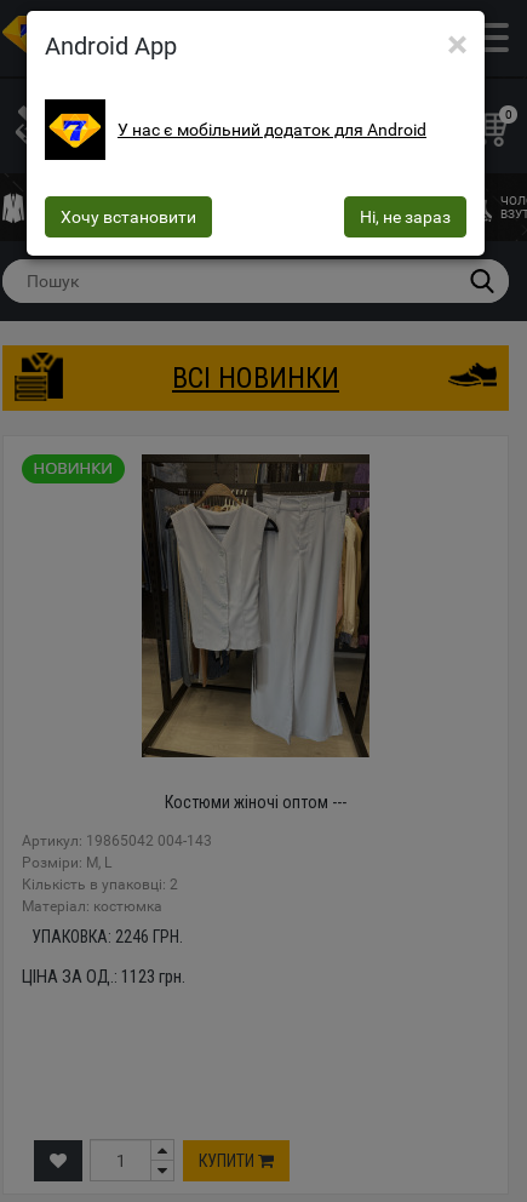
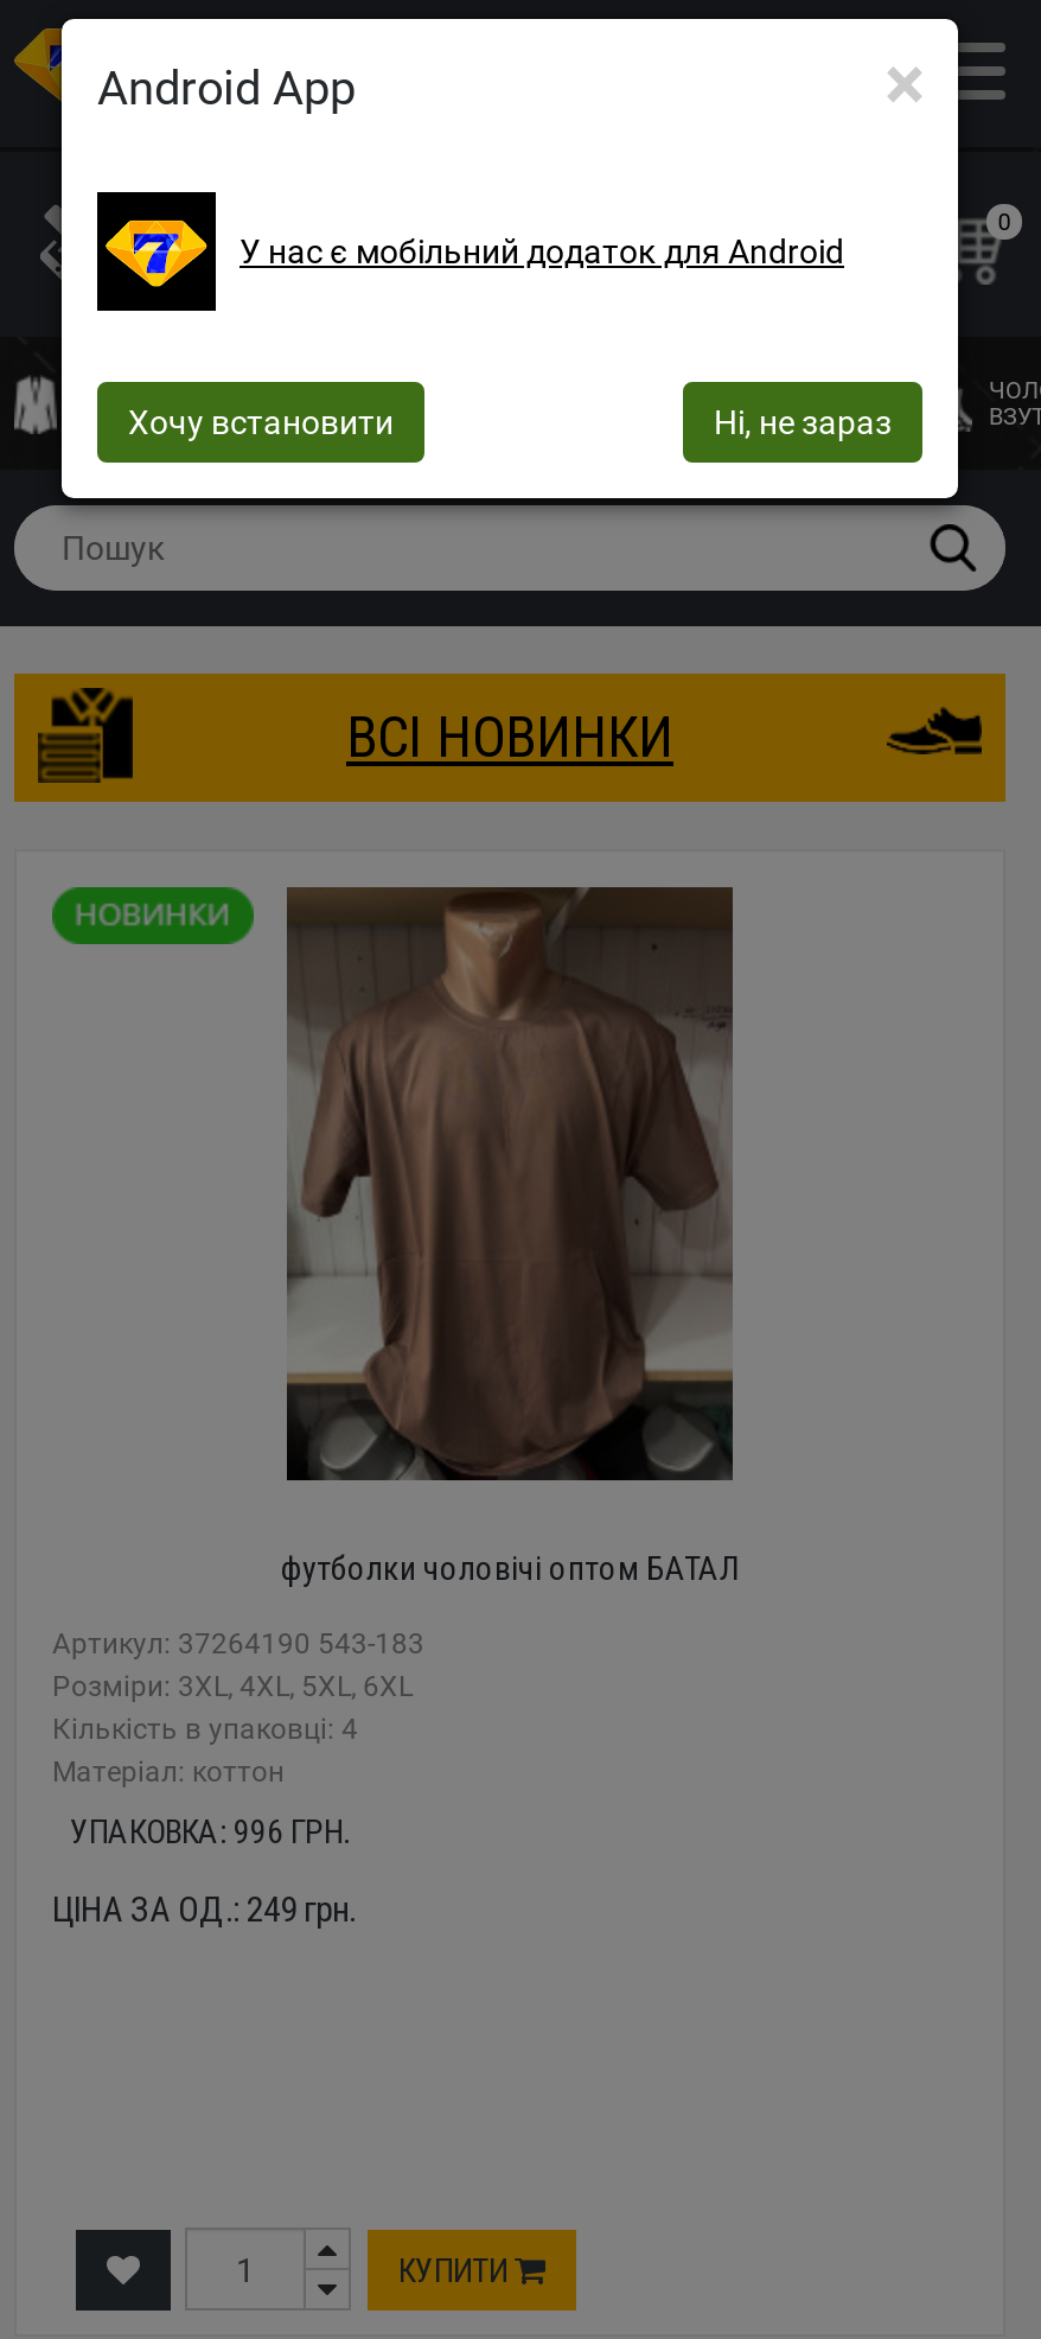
- [image]
- Костюми жіночі оптом ---
+ [image]
+ футболки чоловічі оптом БАТАЛ

- Артикул: 19865042 004-143
- Розміри: М, L
- Кількість в упаковці: 2
- Mатеріал: костюмка
+ Артикул: 37264190 543-183
+ Розміри: 3XL, 4XL, 5XL, 6XL
+ Кількість в упаковці: 4
+ Mатеріал: коттон

- УПАКОВКА: 2246 ГРН.
+ УПАКОВКА: 996 ГРН.

- ЦІНА ЗА ОД.: 1123 грн.
+ ЦІНА ЗА ОД.: 249 грн.
